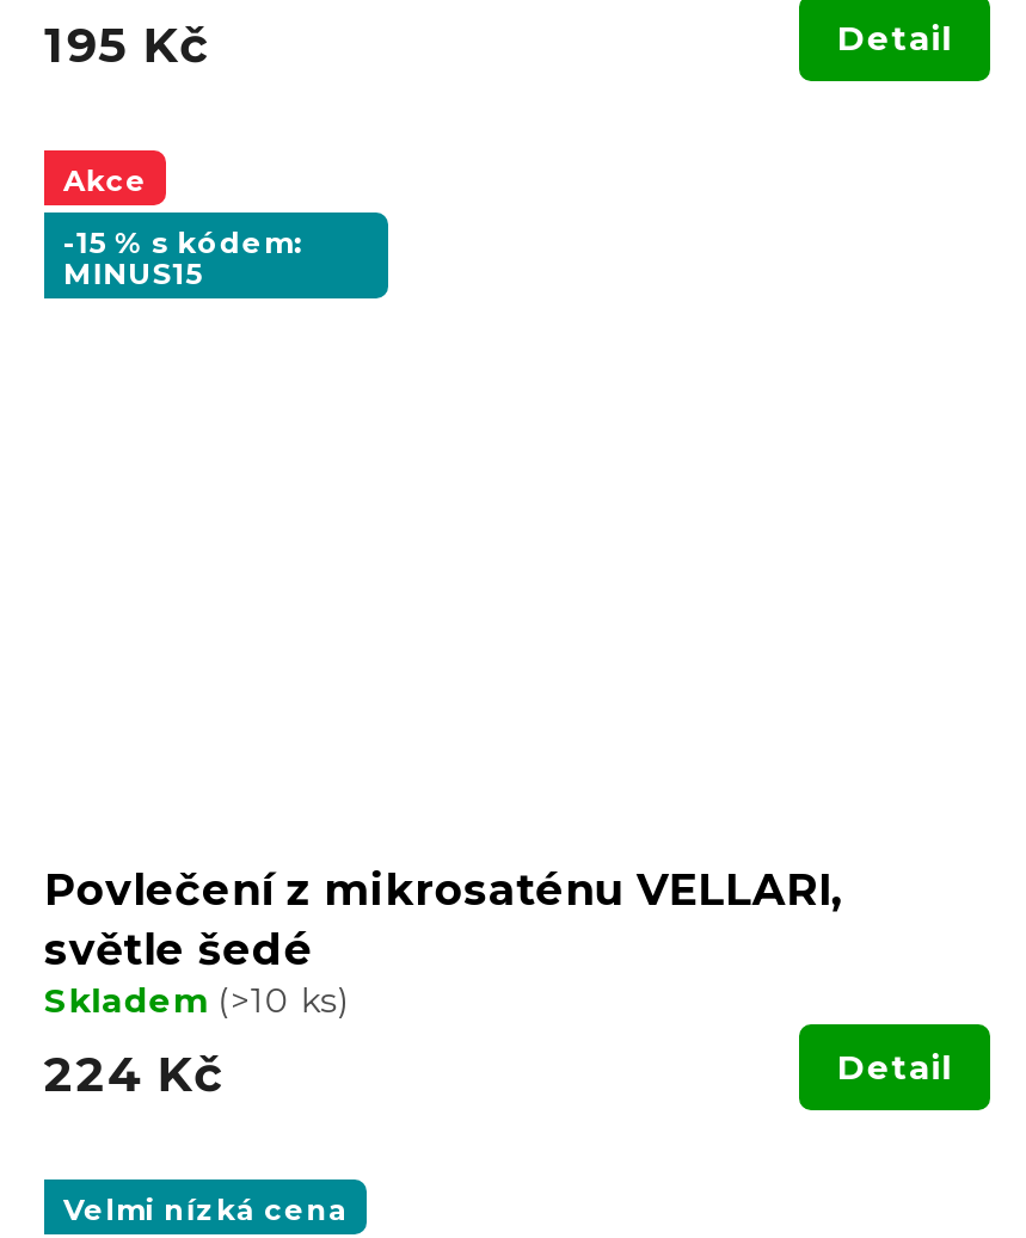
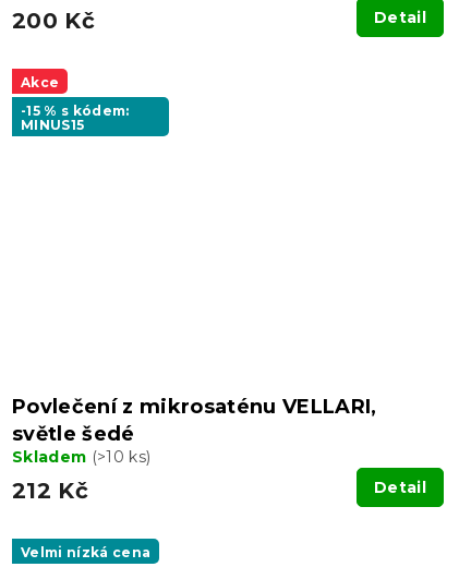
- 195 Kč
+ 200 Kč

- 224 Kč
+ 212 Kč
